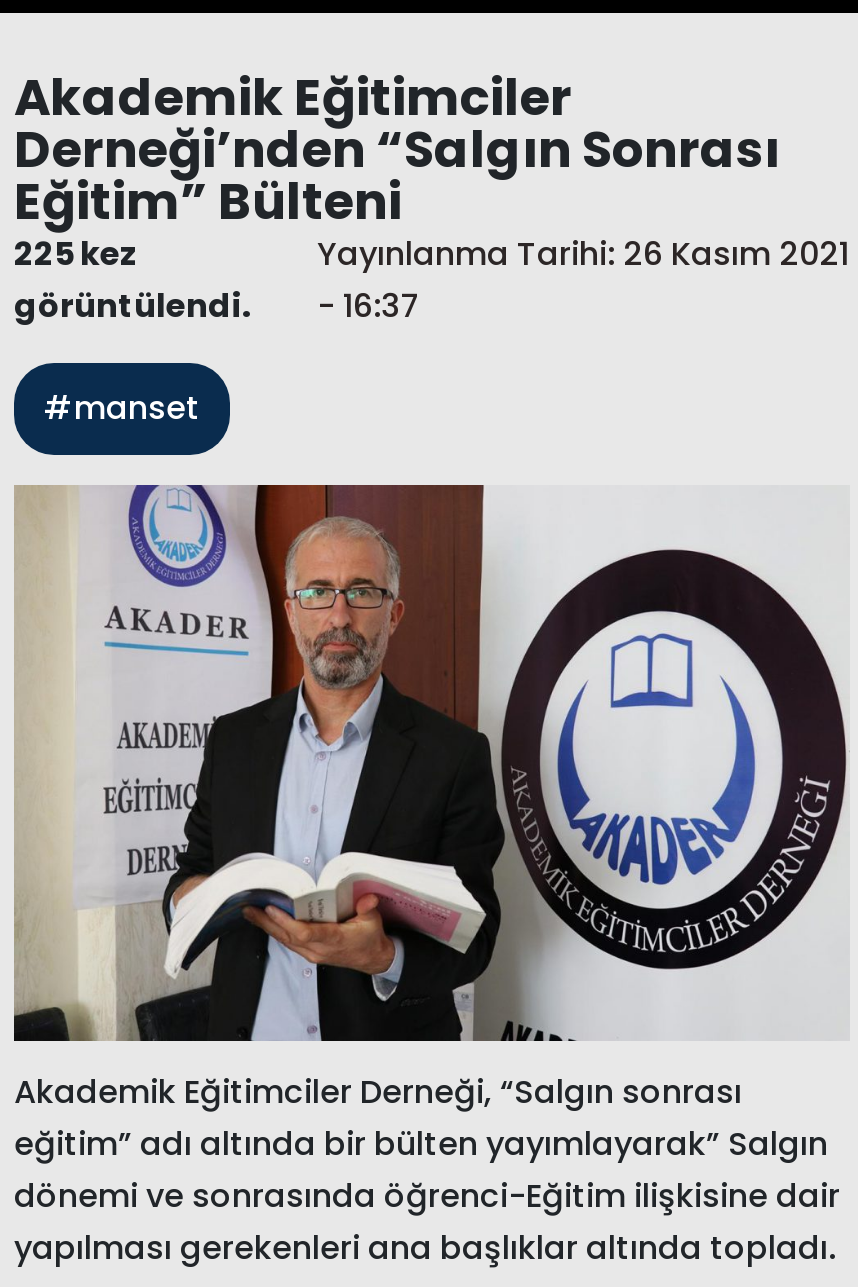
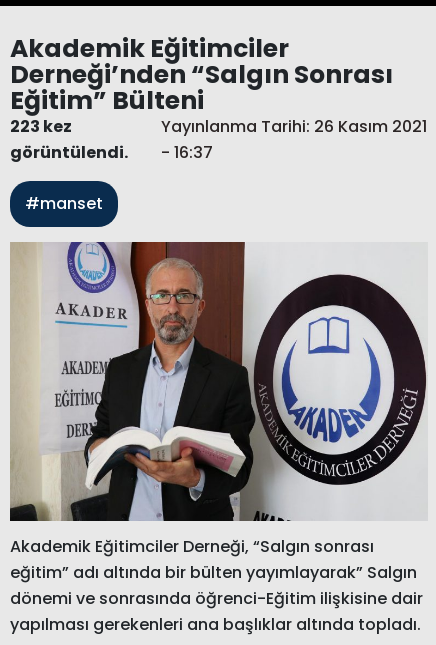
- 225 kez
+ 223 kez
